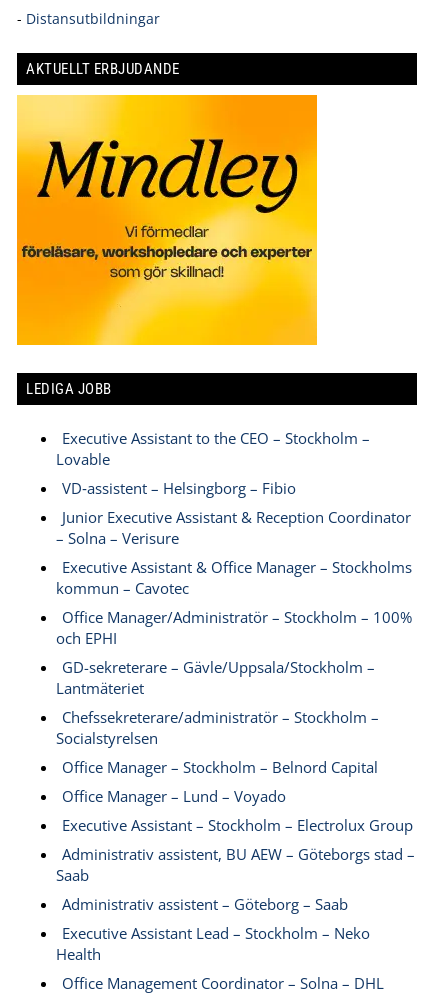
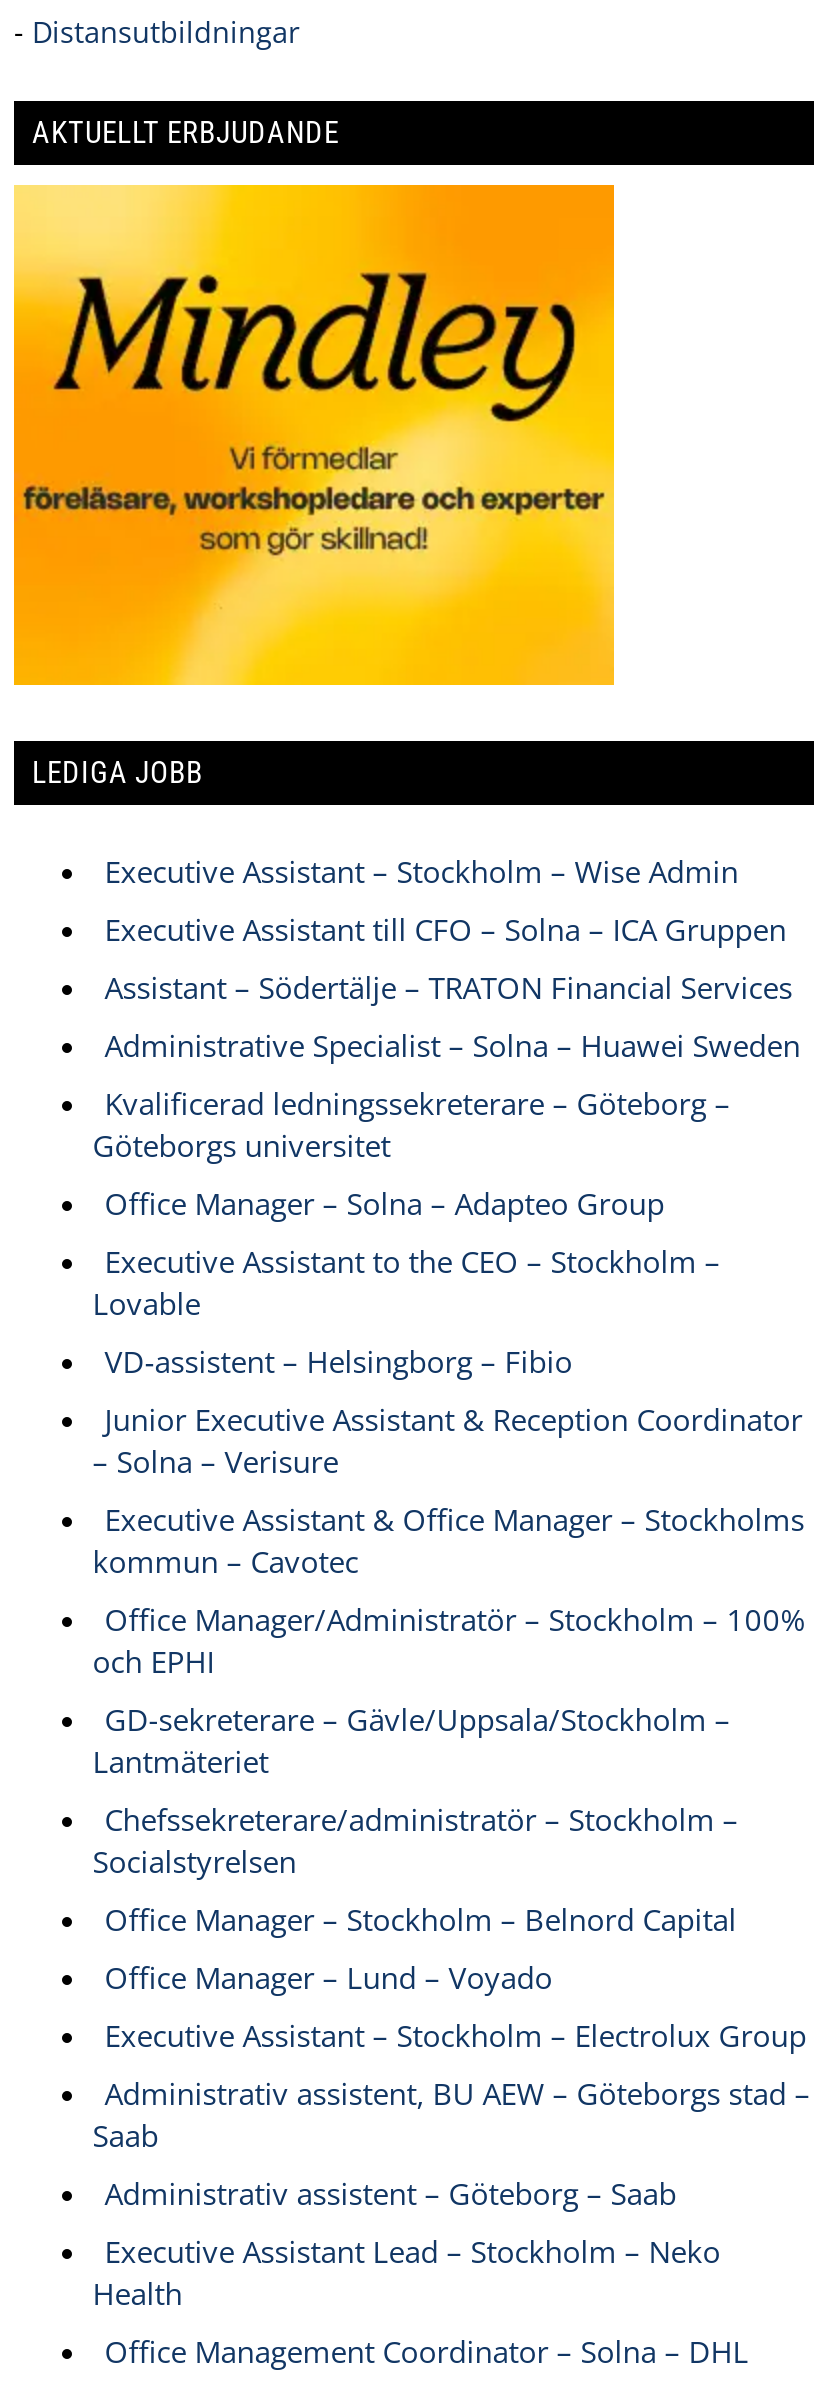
+ Executive Assistant – Stockholm – Wise Admin
+ Executive Assistant till CFO – Solna – ICA Gruppen
+ Assistant – Södertälje – TRATON Financial Services
+ Administrative Specialist – Solna – Huawei Sweden
+ Kvalificerad ledningssekreterare – Göteborg –
+ Göteborgs universitet
+ Office Manager – Solna – Adapteo Group
